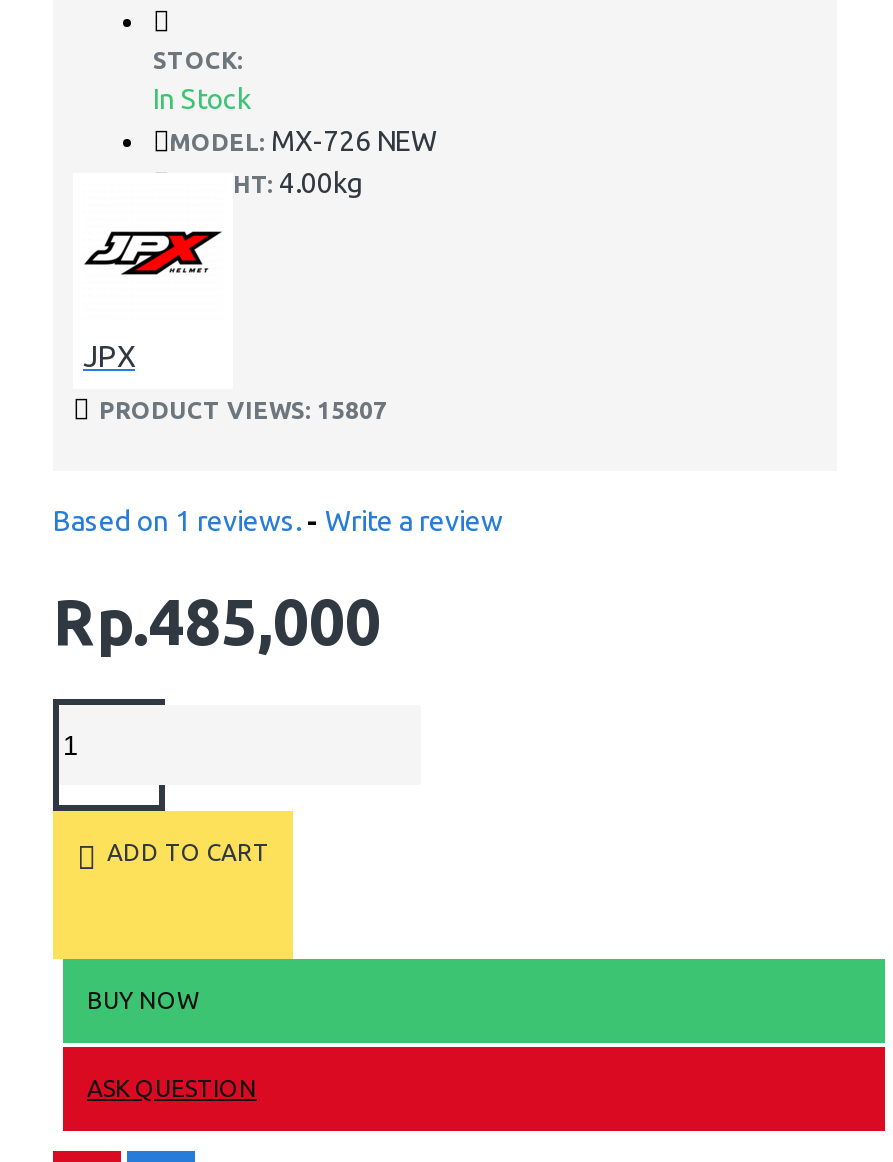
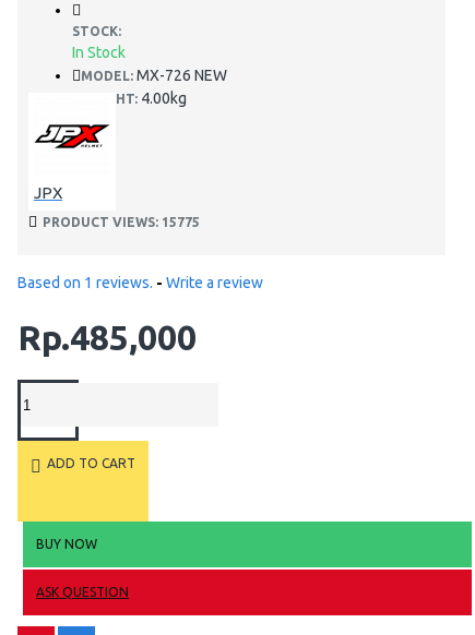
- PRODUCT VIEWS: 15807
+ PRODUCT VIEWS: 15775
